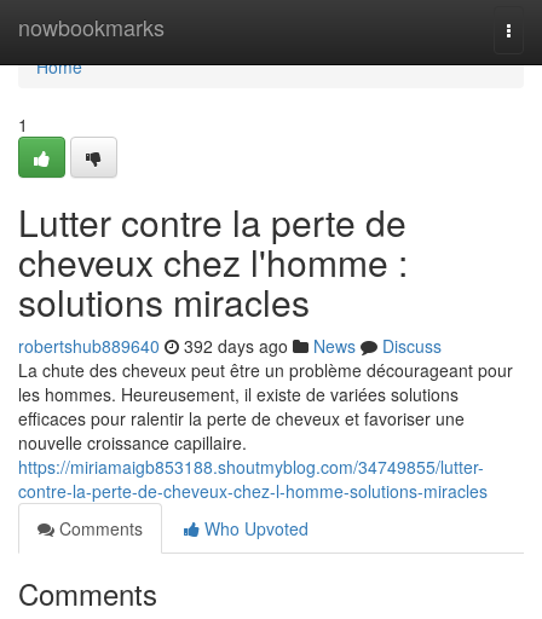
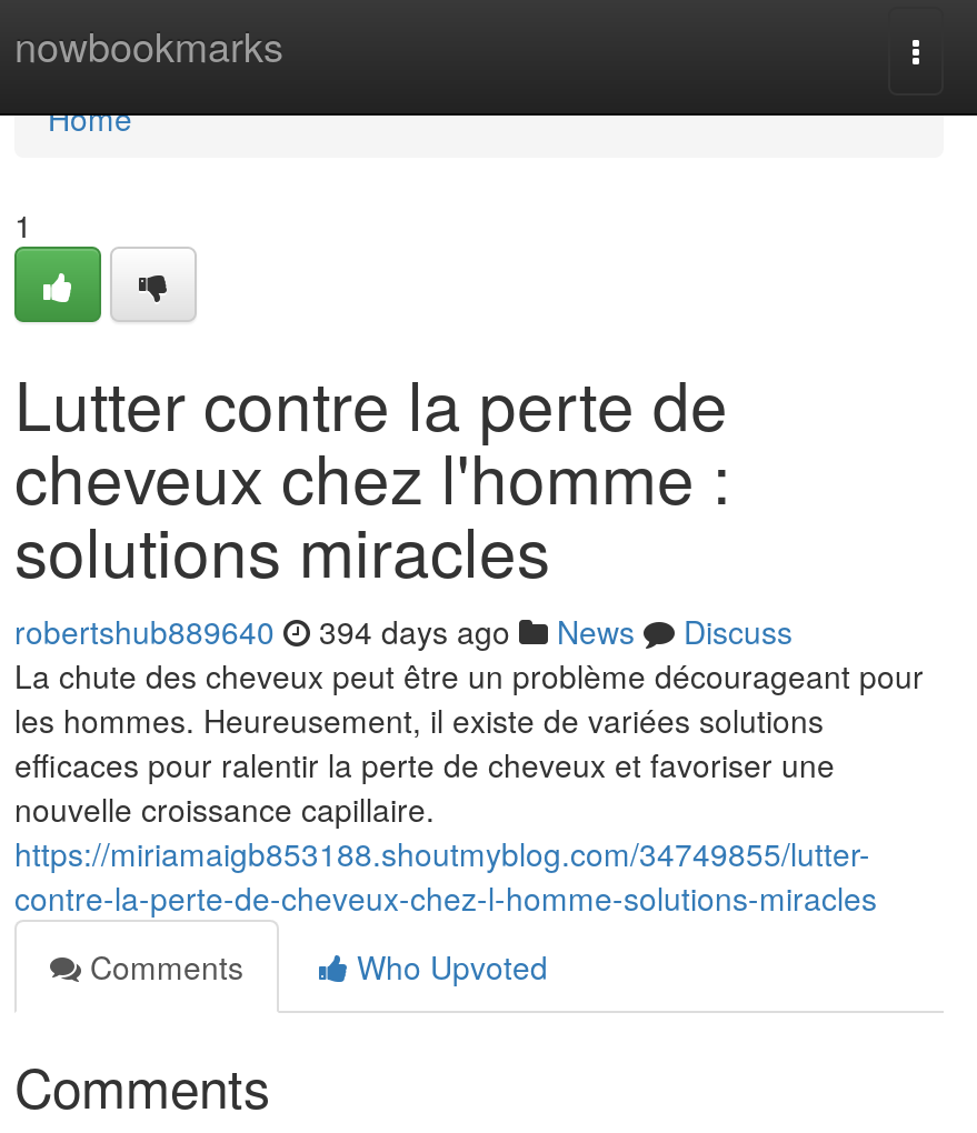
- robertshub889640 392 days ago News Discuss
+ robertshub889640 394 days ago News Discuss
